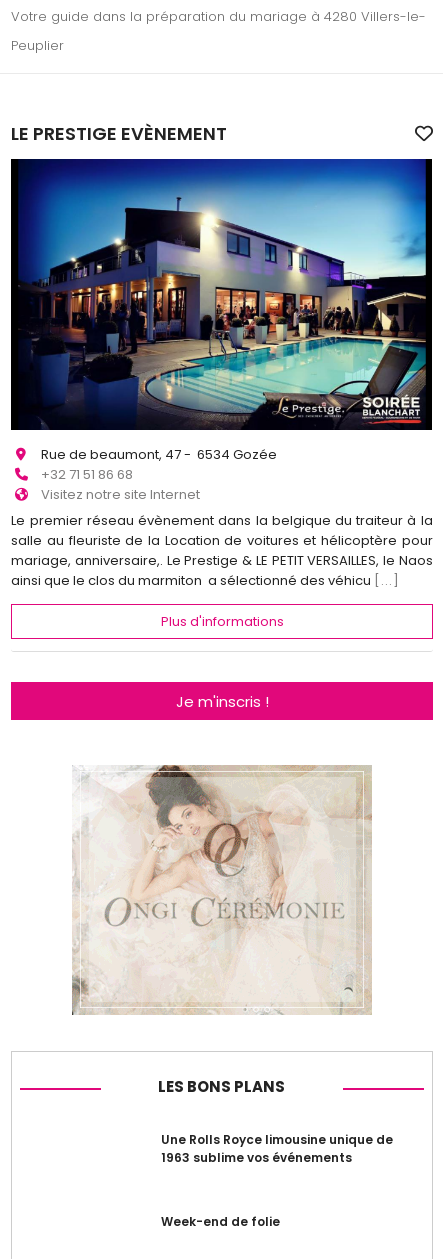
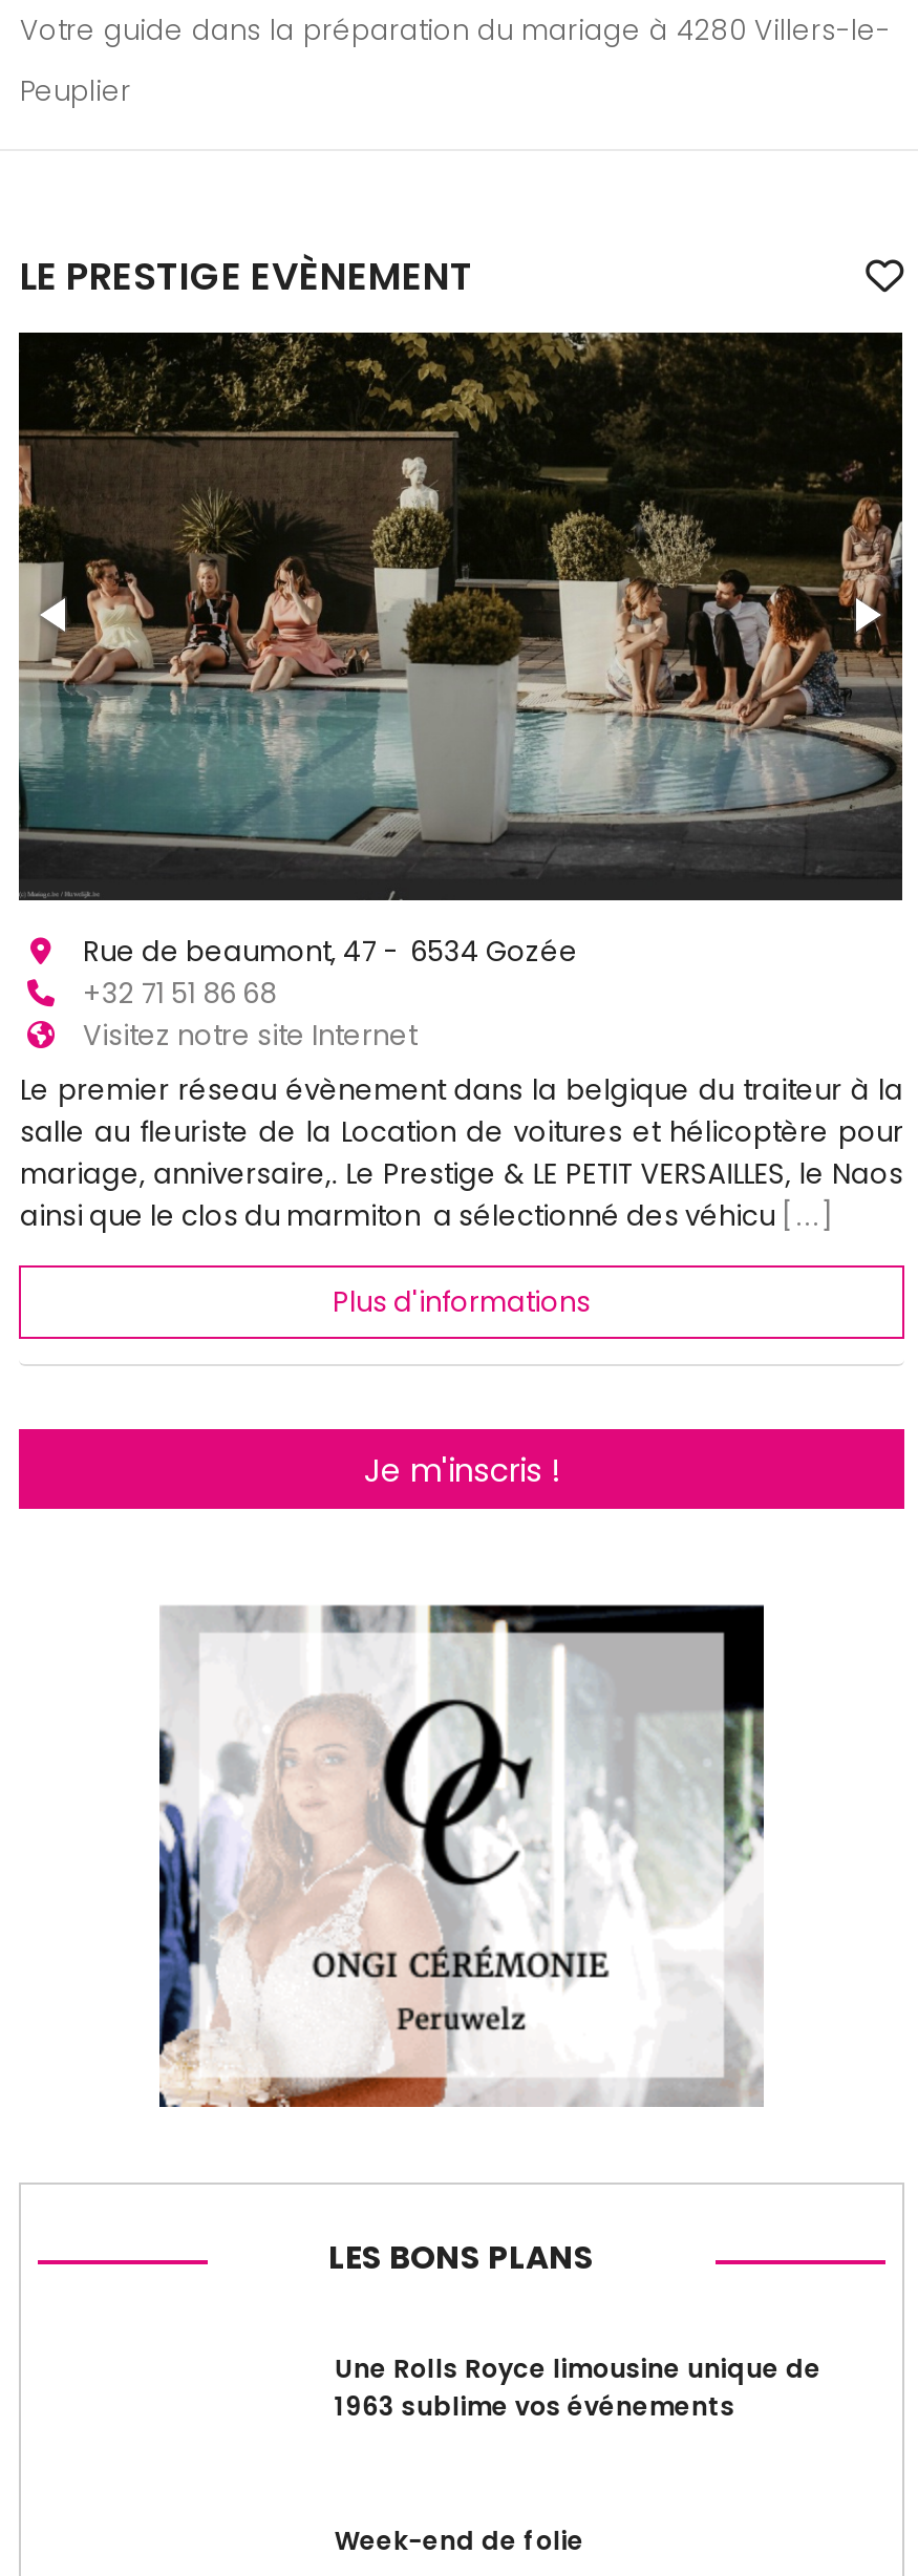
- [image]
+ [image]

- [image]
+ [image]
